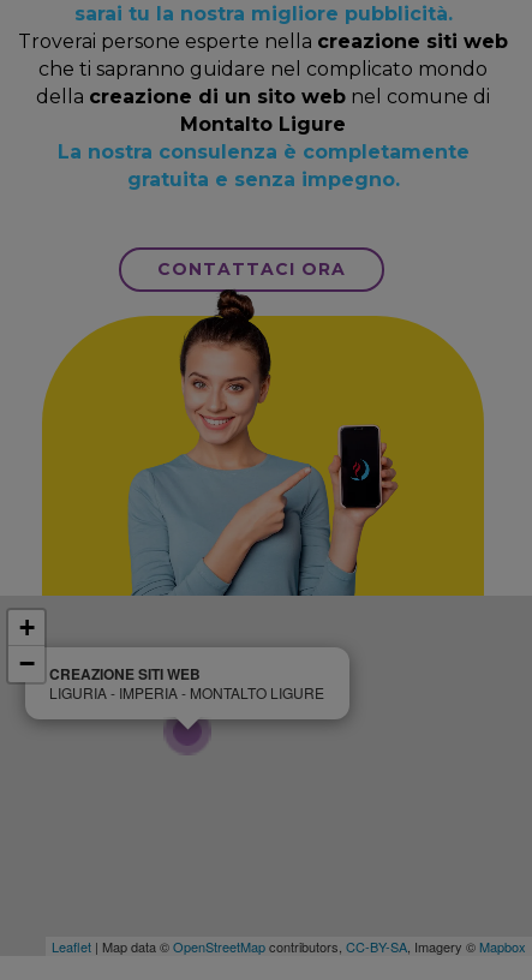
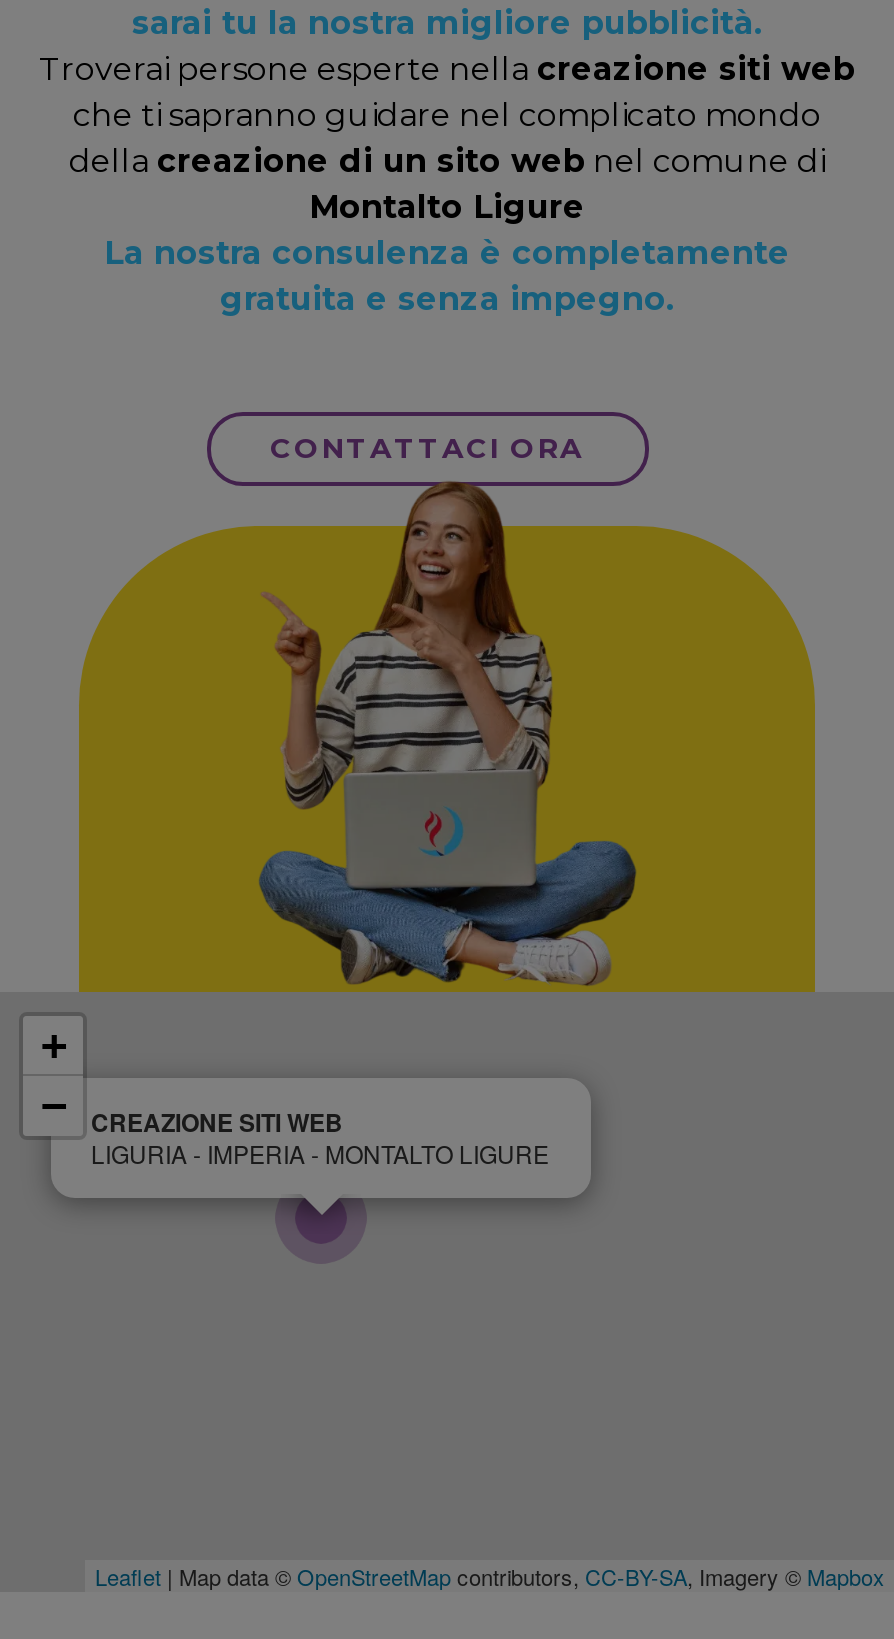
- [image]
+ [image]
